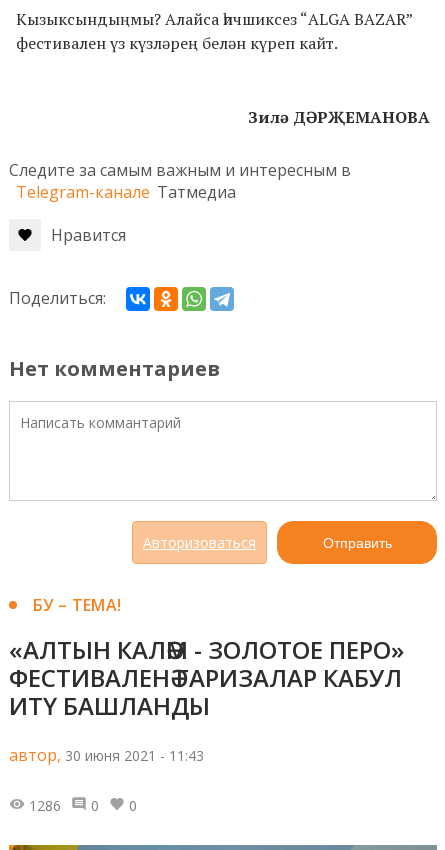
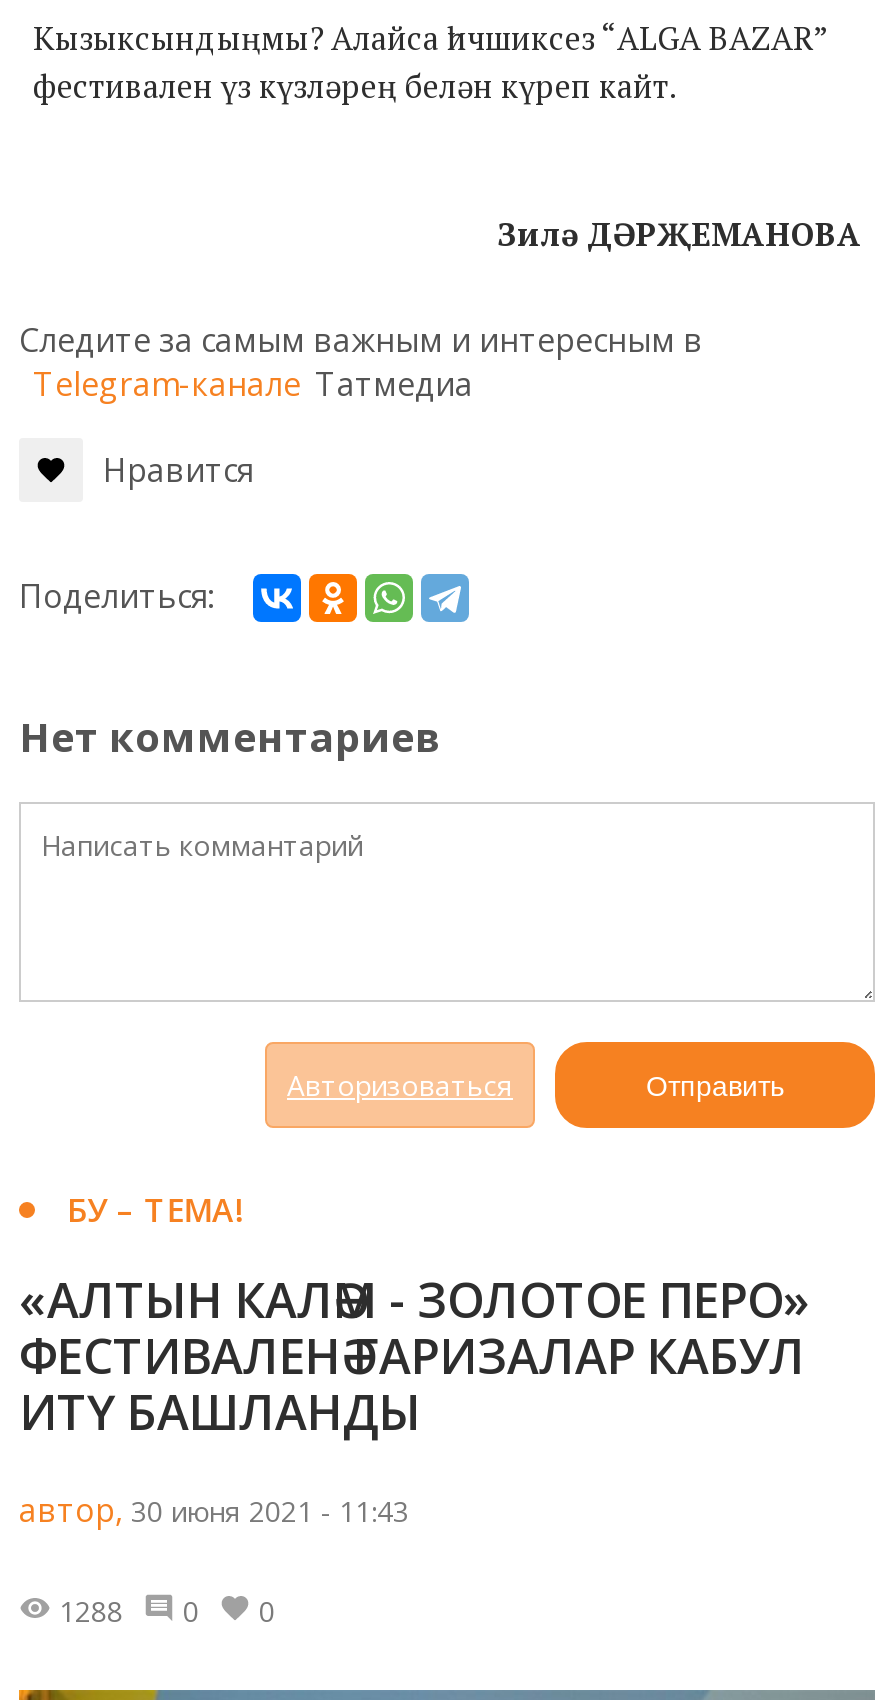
- 1286 0 0
+ 1288 0 0
